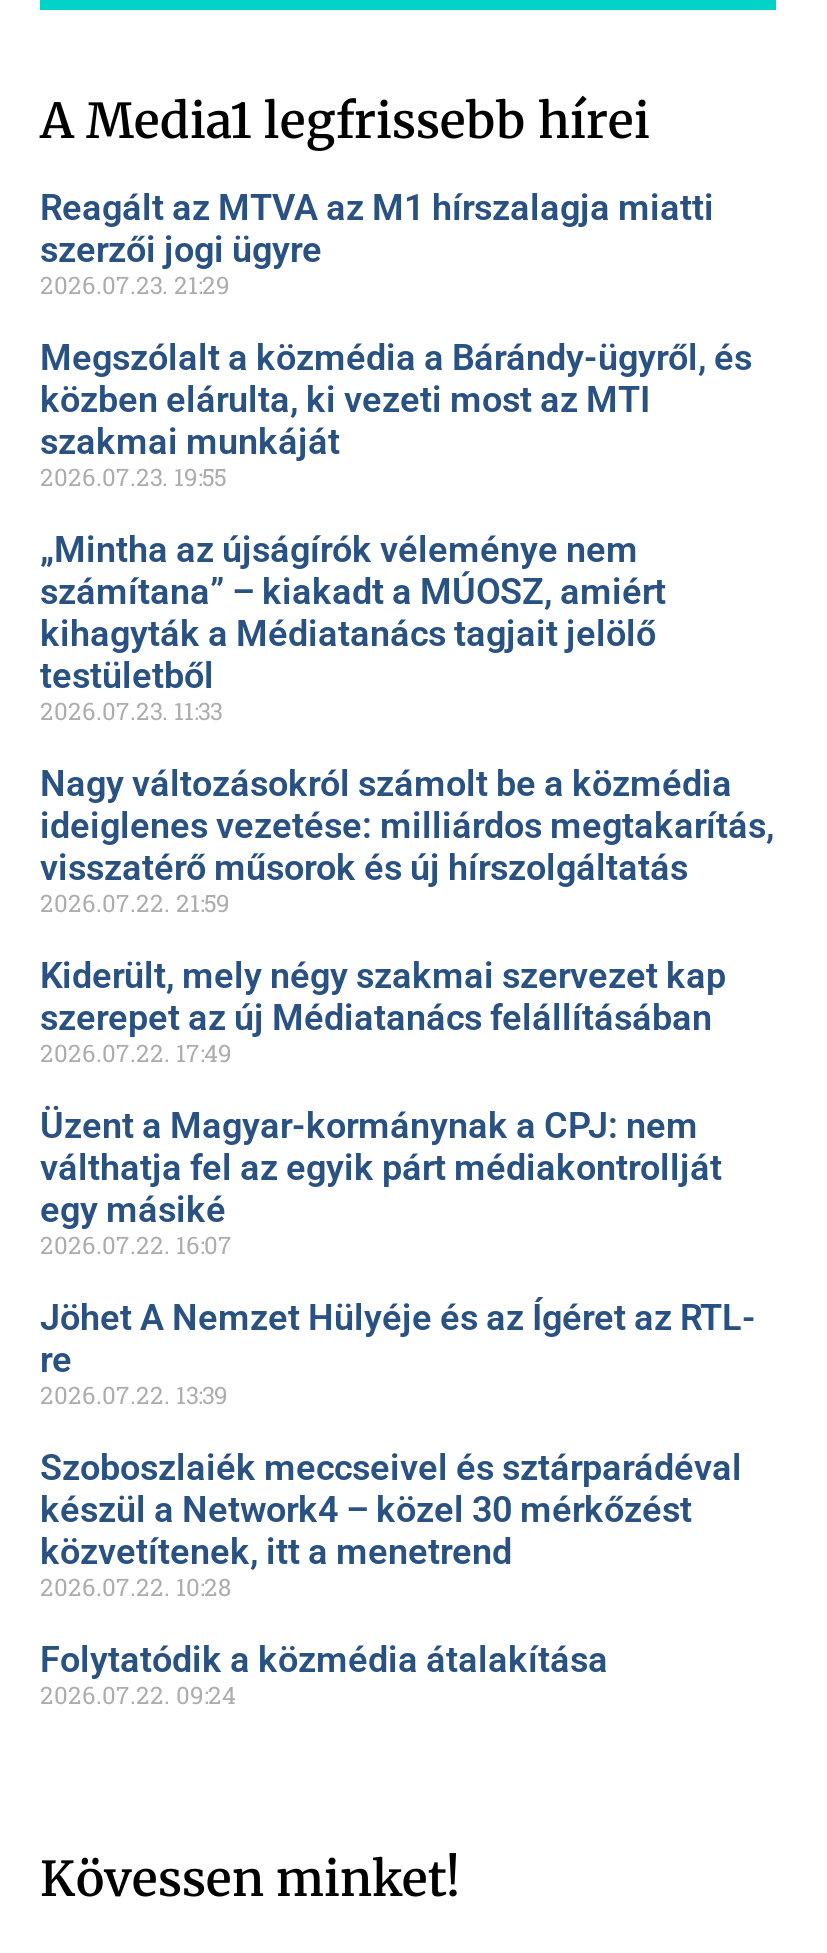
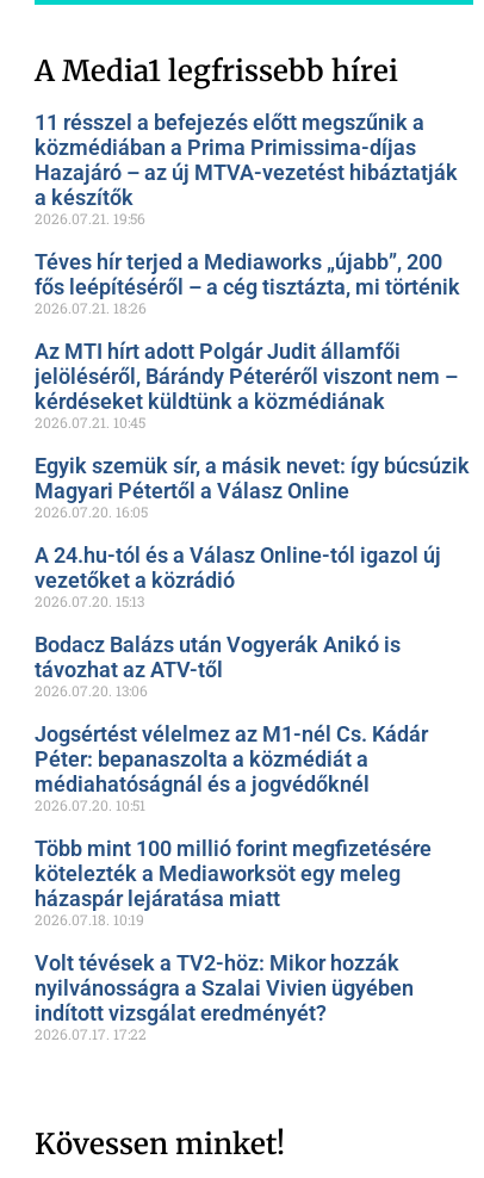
- Reagált az MTVA az M1 hírszalagja miatti
- szerzői jogi ügyre
- 2026.07.23. 21:29
+ 11 résszel a befejezés előtt megszűnik a
+ közmédiában a Prima Primissima-díjas
+ Hazajáró – az új MTVA-vezetést hibáztatják
+ a készítők
+ 2026.07.21. 19:56

- Megszólalt a közmédia a Bárándy-ügyről, és
- közben elárulta, ki vezeti most az MTI
- szakmai munkáját
- 2026.07.23. 19:55
+ Téves hír terjed a Mediaworks „újabb”, 200
+ fős leépítéséről – a cég tisztázta, mi történik
+ 2026.07.21. 18:26

- „Mintha az újságírók véleménye nem
- számítana” – kiakadt a MÚOSZ, amiért
- kihagyták a Médiatanács tagjait jelölő
- testületből
- 2026.07.23. 11:33
+ Az MTI hírt adott Polgár Judit államfői
+ jelöléséről, Bárándy Péteréről viszont nem –
+ kérdéseket küldtünk a közmédiának
+ 2026.07.21. 10:45

- Nagy változásokról számolt be a közmédia
- ideiglenes vezetése: milliárdos megtakarítás,
- visszatérő műsorok és új hírszolgáltatás
- 2026.07.22. 21:59
+ Egyik szemük sír, a másik nevet: így búcsúzik
+ Magyari Pétertől a Válasz Online
+ 2026.07.20. 16:05

- Kiderült, mely négy szakmai szervezet kap
- szerepet az új Médiatanács felállításában
- 2026.07.22. 17:49
+ A 24.hu-tól és a Válasz Online-tól igazol új
+ vezetőket a közrádió
+ 2026.07.20. 15:13

- Üzent a Magyar-kormánynak a CPJ: nem
- válthatja fel az egyik párt médiakontrollját
- egy másiké
- 2026.07.22. 16:07
+ Bodacz Balázs után Vogyerák Anikó is
+ távozhat az ATV-től
+ 2026.07.20. 13:06

- Jöhet A Nemzet Hülyéje és az Ígéret az RTL-
- re
- 2026.07.22. 13:39
+ Jogsértést vélelmez az M1-nél Cs. Kádár
+ Péter: bepanaszolta a közmédiát a
+ médiahatóságnál és a jogvédőknél
+ 2026.07.20. 10:51

- Szoboszlaiék meccseivel és sztárparádéval
- készül a Network4 – közel 30 mérkőzést
- közvetítenek, itt a menetrend
- 2026.07.22. 10:28
+ Több mint 100 millió forint megfizetésére
+ kötelezték a Mediaworksöt egy meleg
+ házaspár lejáratása miatt
+ 2026.07.18. 10:19

- Folytatódik a közmédia átalakítása
- 2026.07.22. 09:24
+ Volt tévések a TV2-höz: Mikor hozzák
+ nyilvánosságra a Szalai Vivien ügyében
+ indított vizsgálat eredményét?
+ 2026.07.17. 17:22
